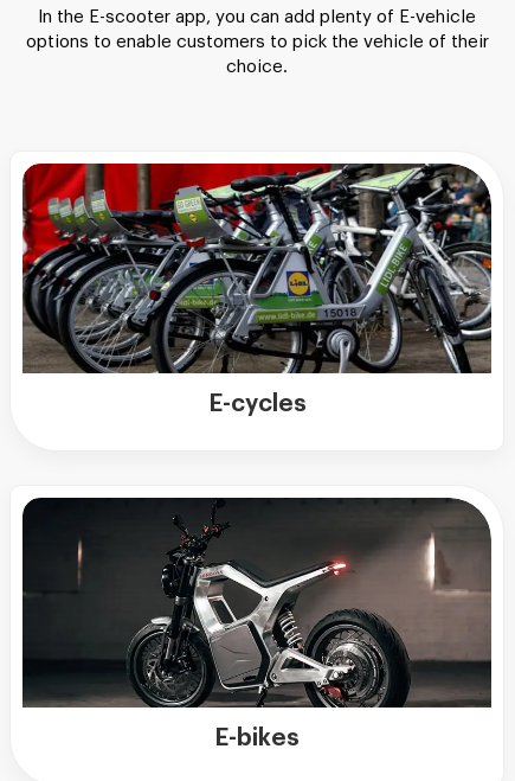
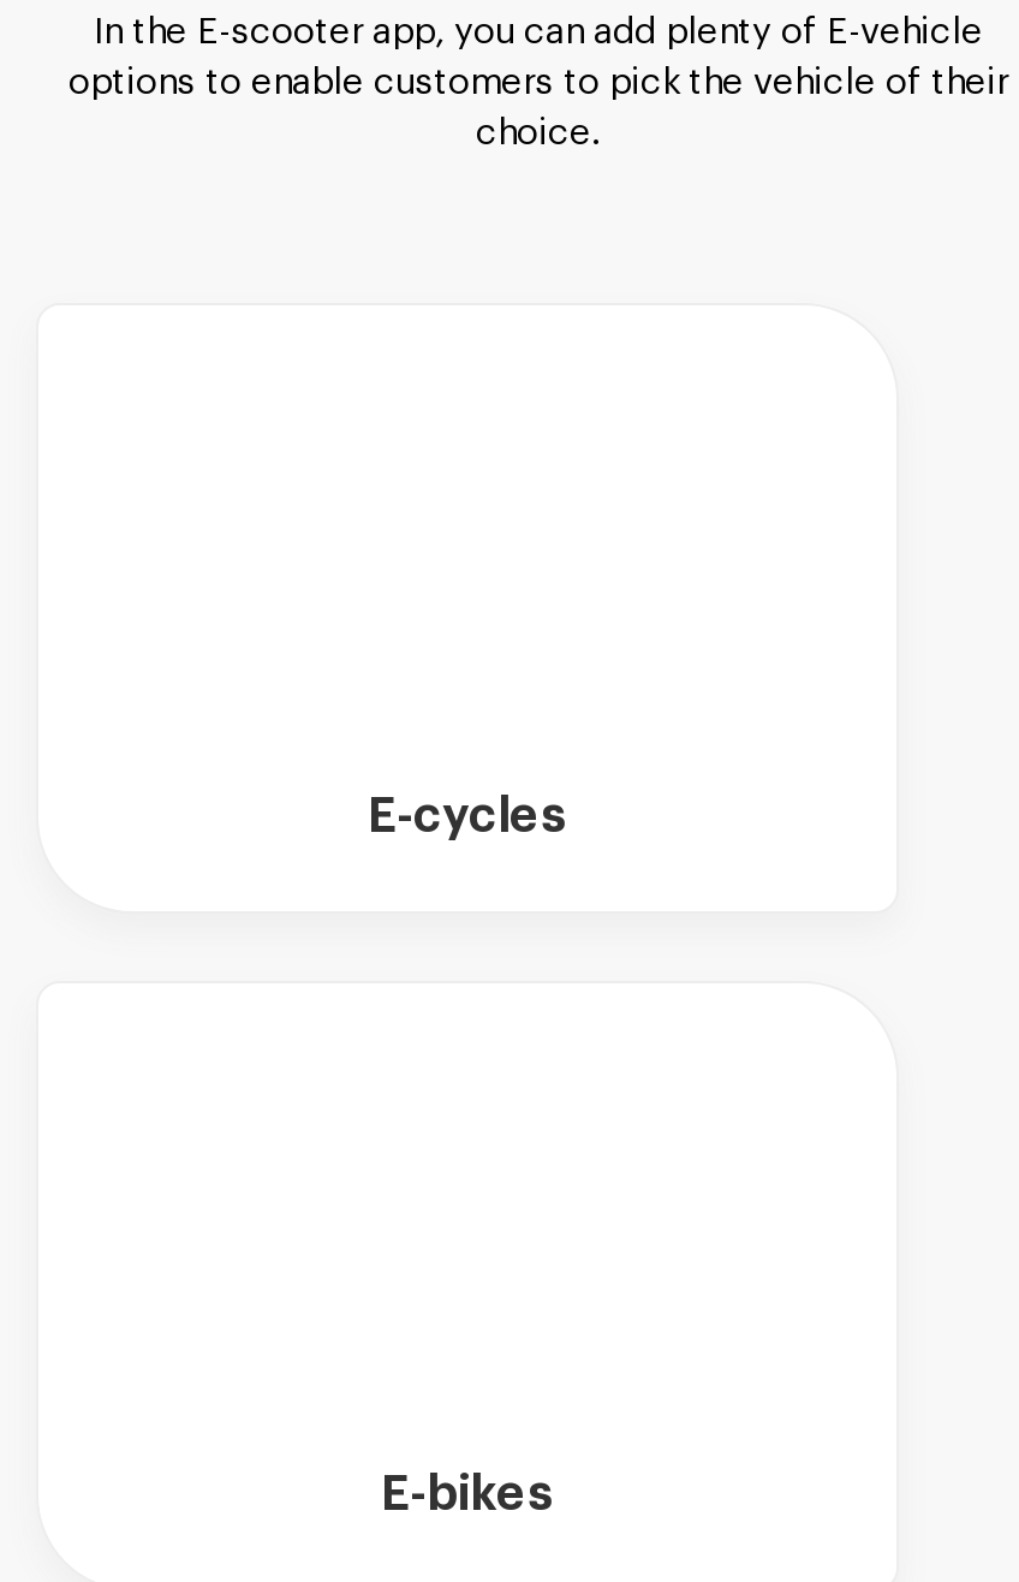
- [image]

- [image]
